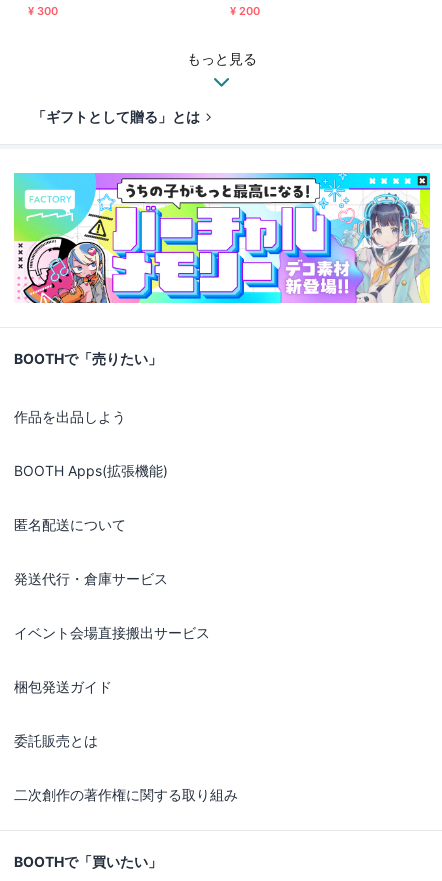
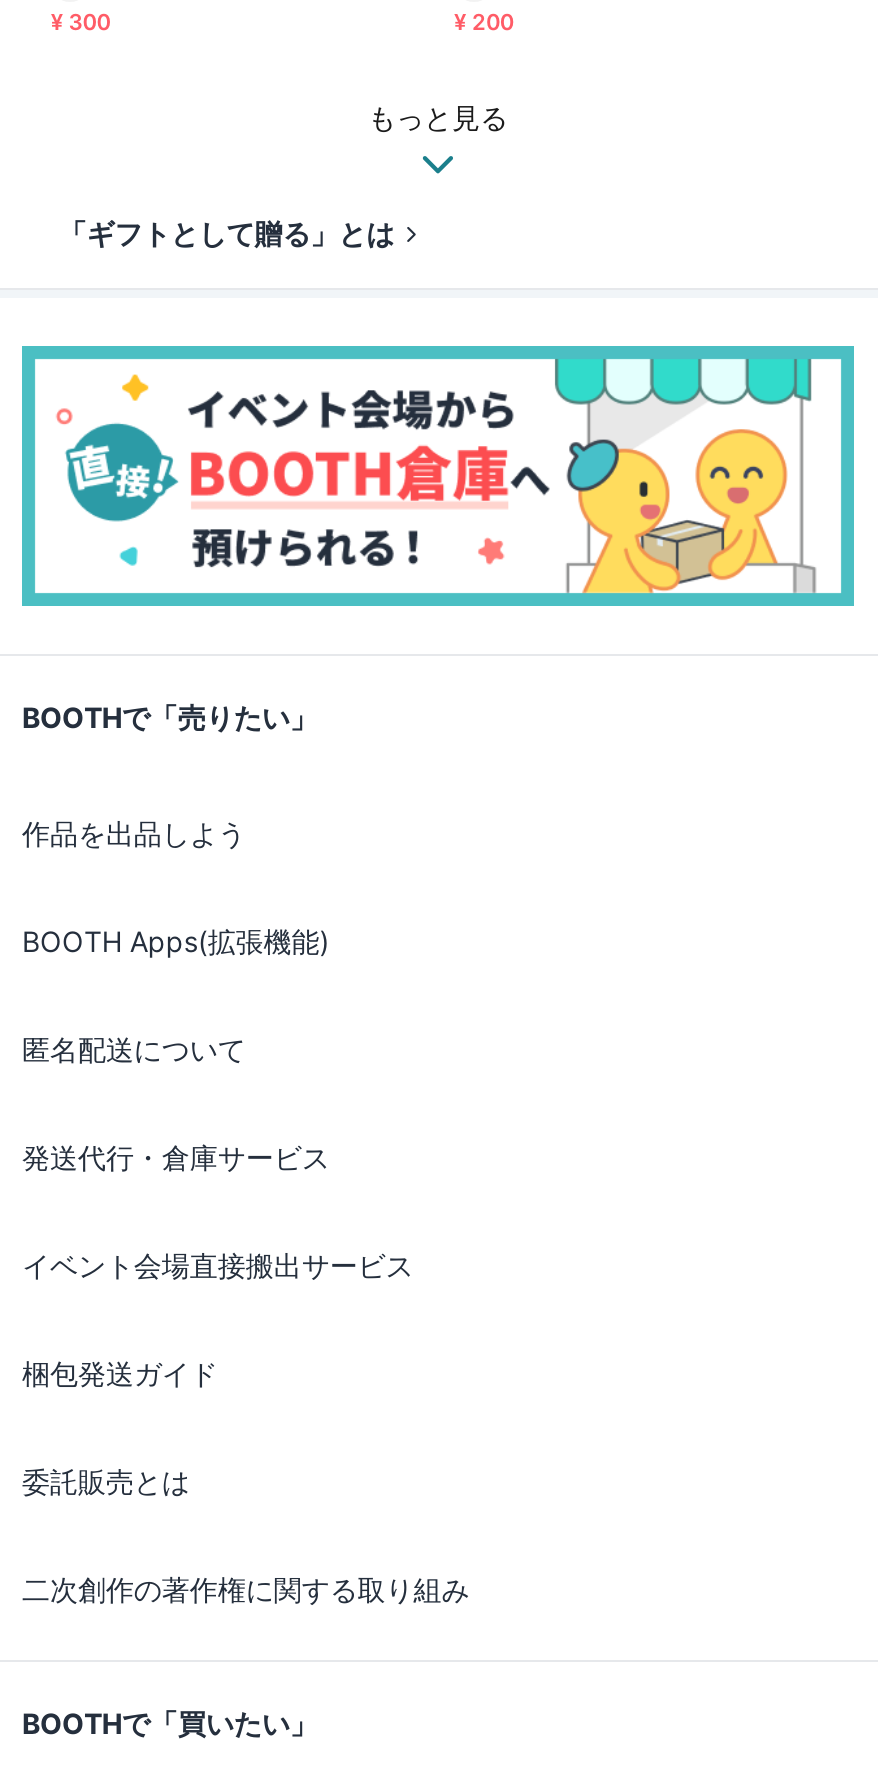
- [image]
+ [image]
